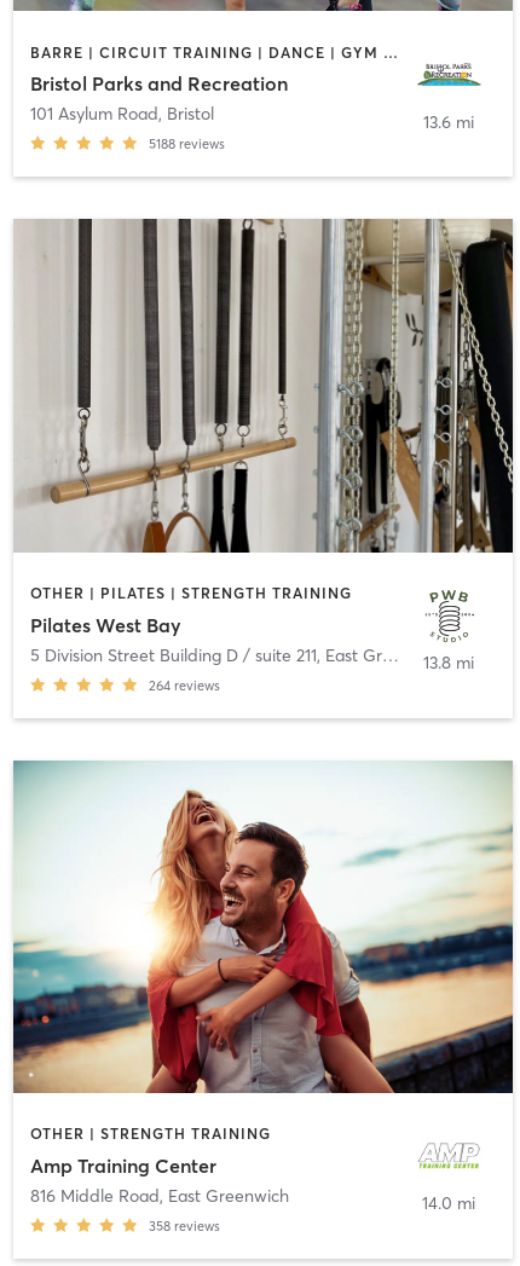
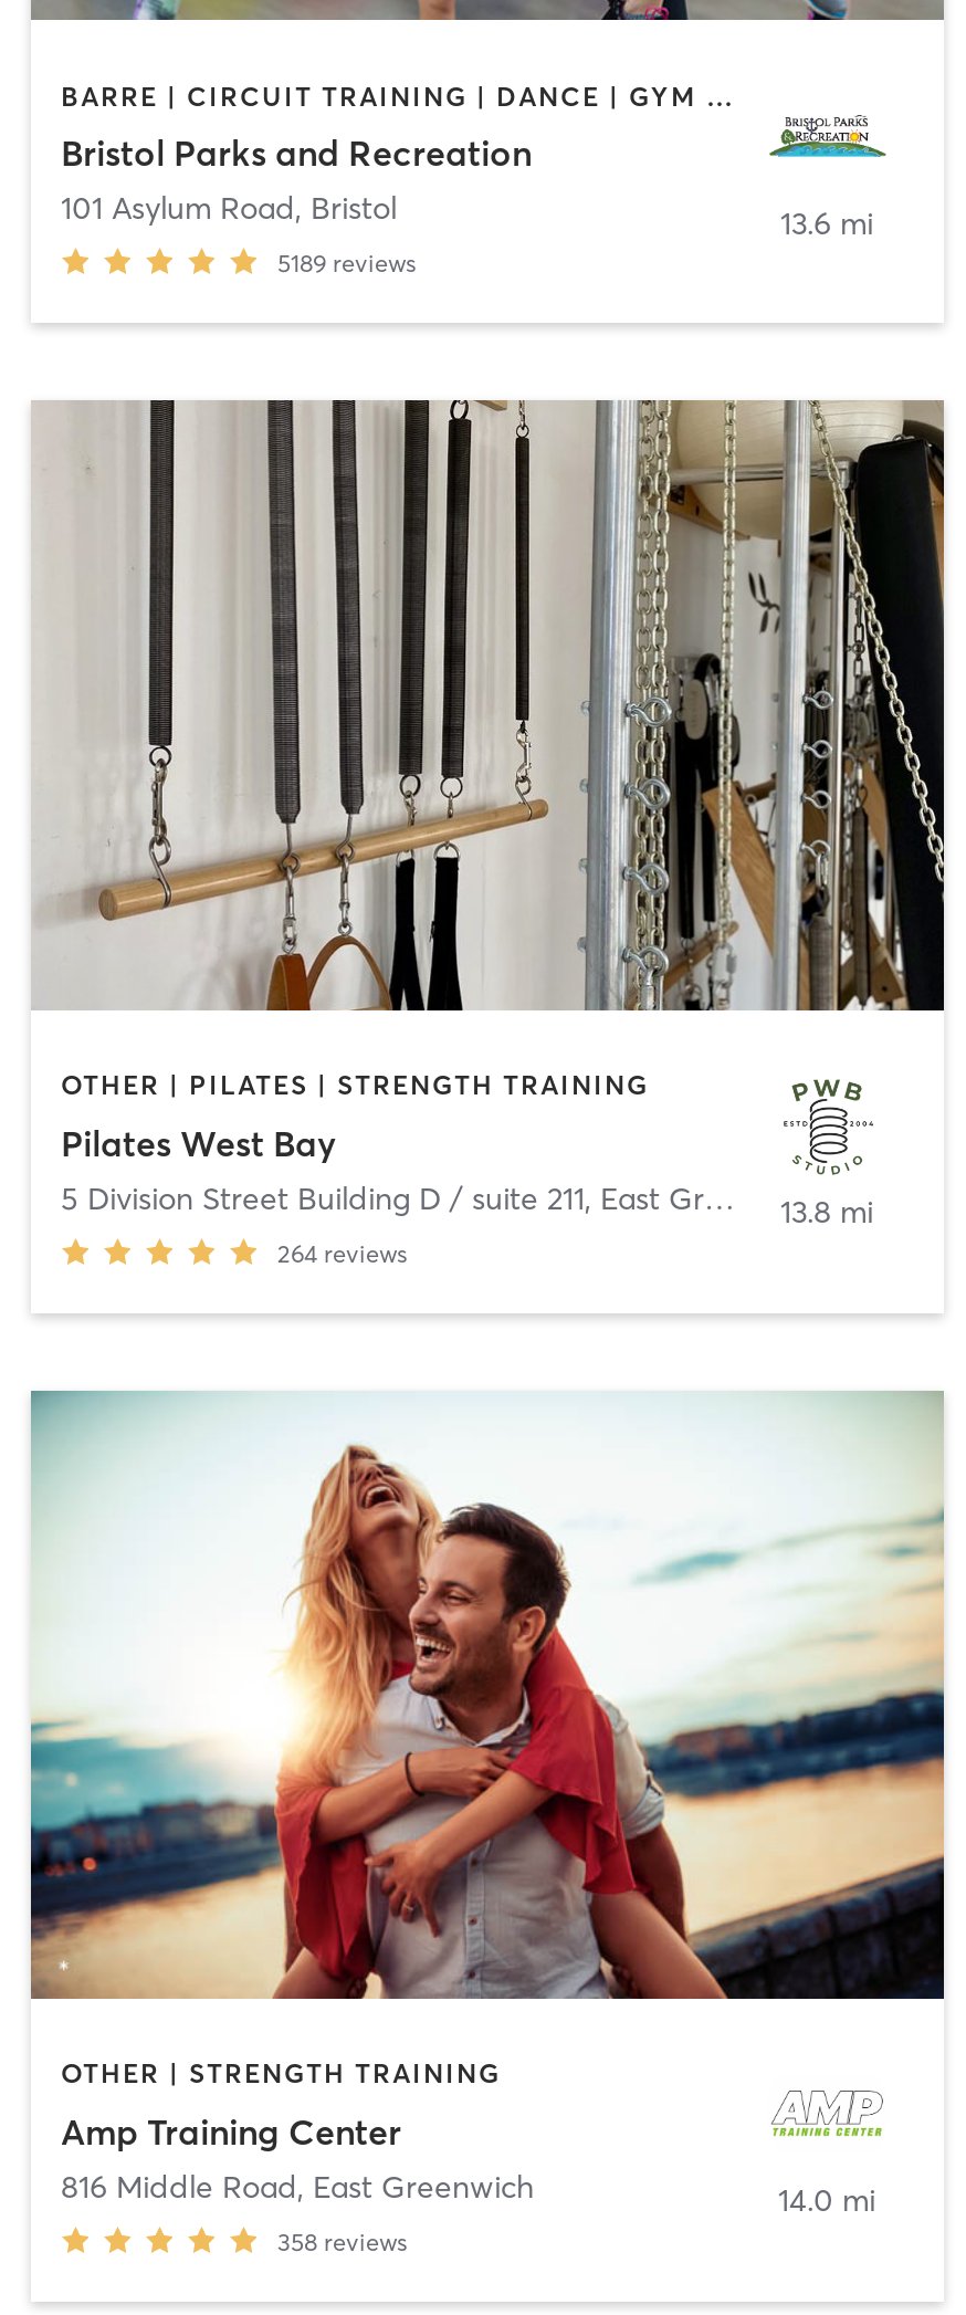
- 5188 reviews
+ 5189 reviews
